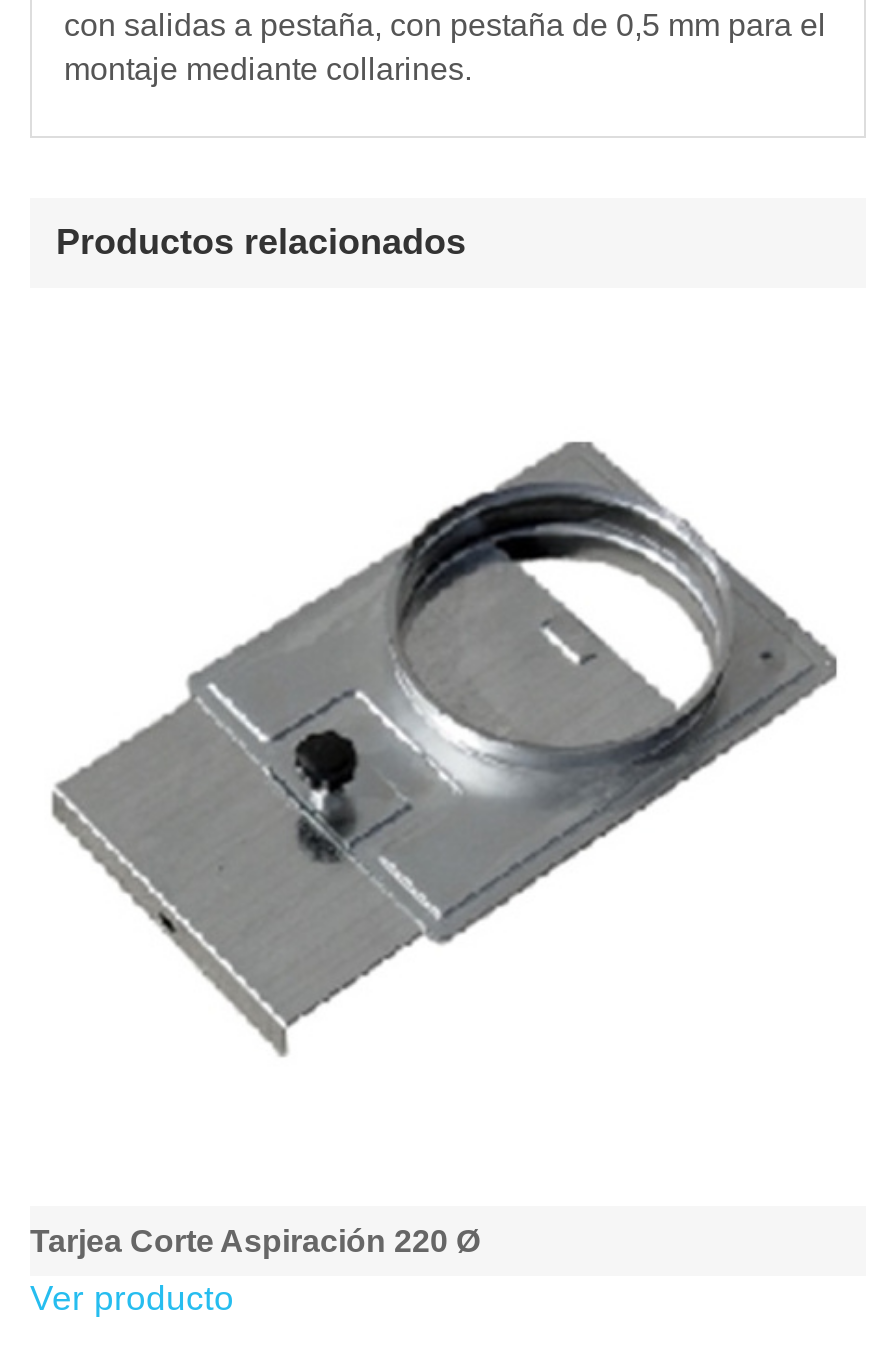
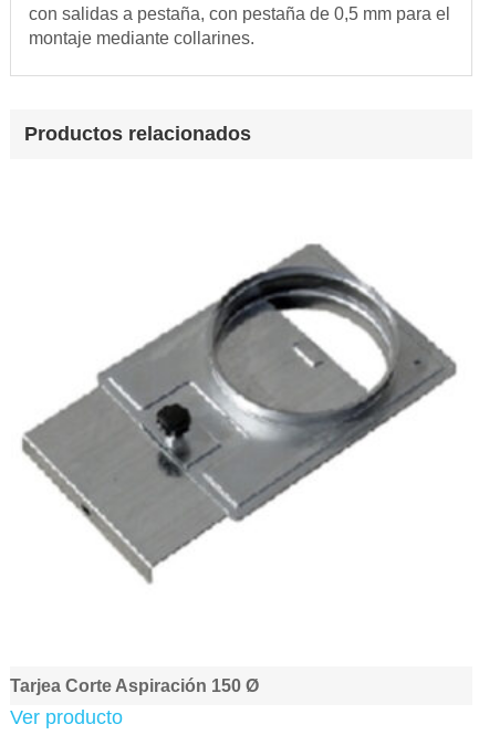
- Tarjea Corte Aspiración 220 Ø
+ Tarjea Corte Aspiración 150 Ø
